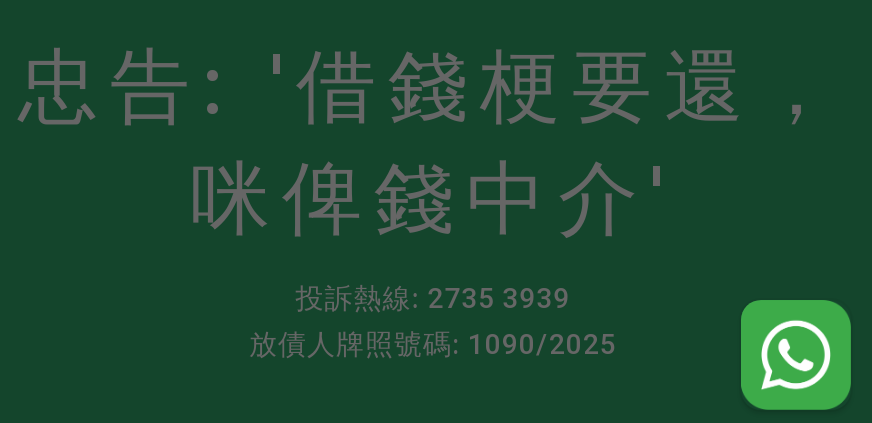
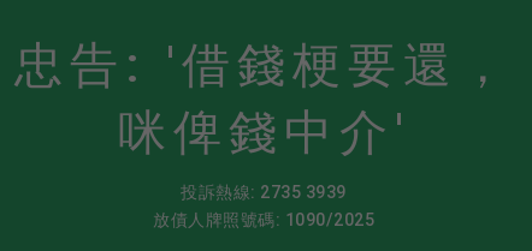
- [image]
